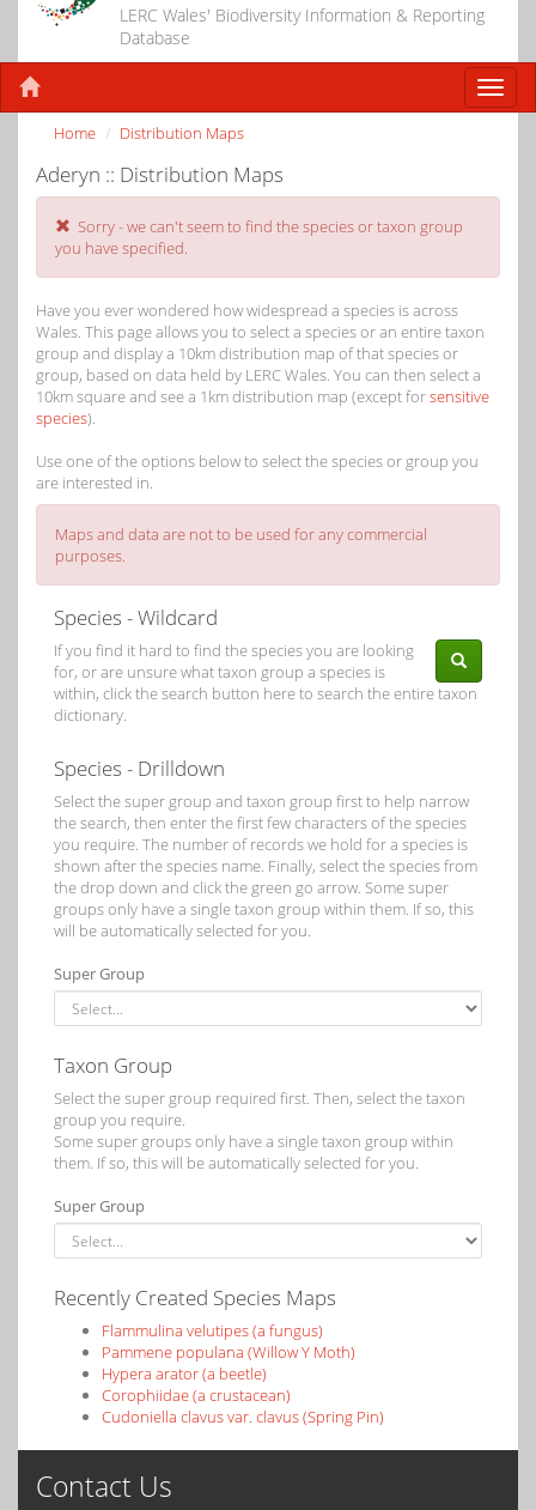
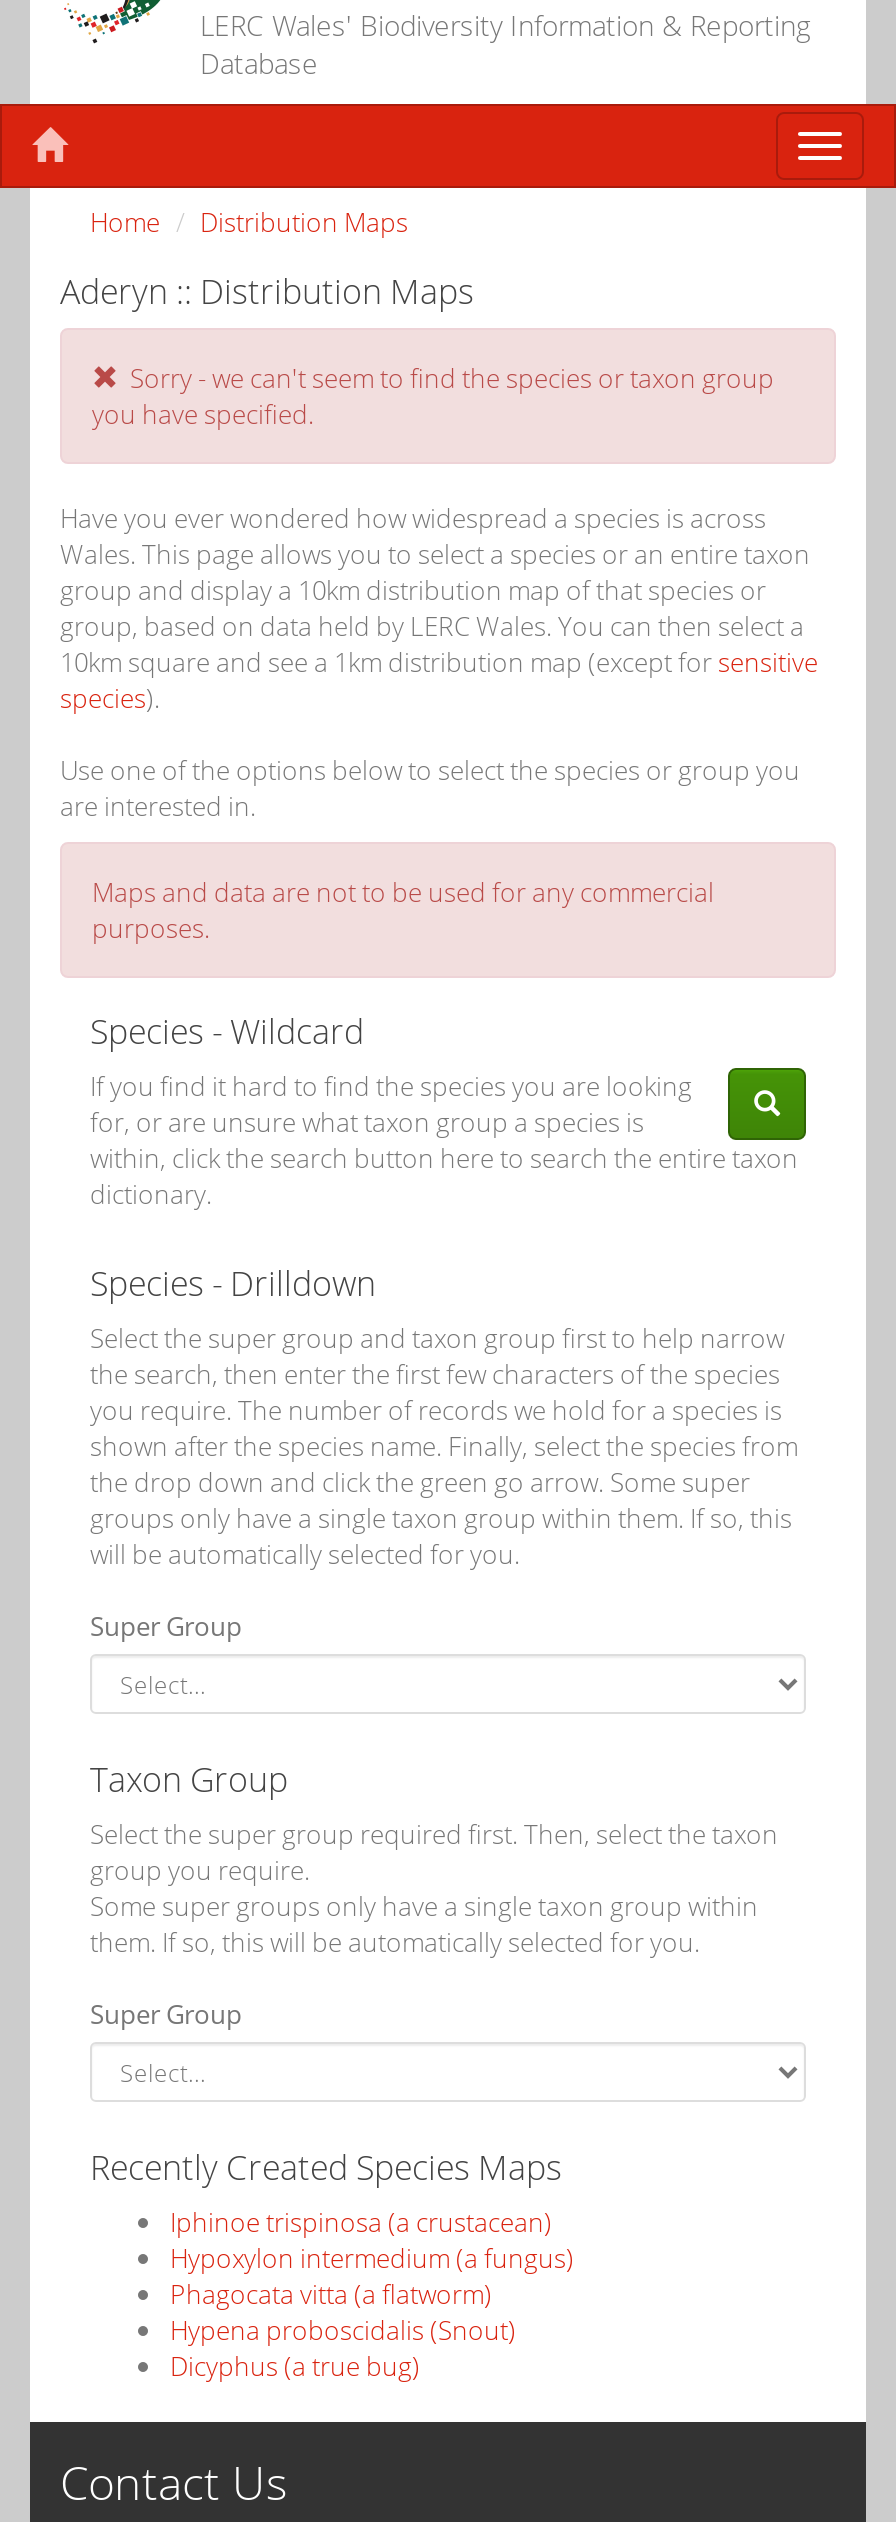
- Flammulina velutipes (a fungus)
- Pammene populana (Willow Y Moth)
- Hypera arator (a beetle)
- Corophiidae (a crustacean)
- Cudoniella clavus var. clavus (Spring Pin)
+ Iphinoe trispinosa (a crustacean)
+ Hypoxylon intermedium (a fungus)
+ Phagocata vitta (a flatworm)
+ Hypena proboscidalis (Snout)
+ Dicyphus (a true bug)
